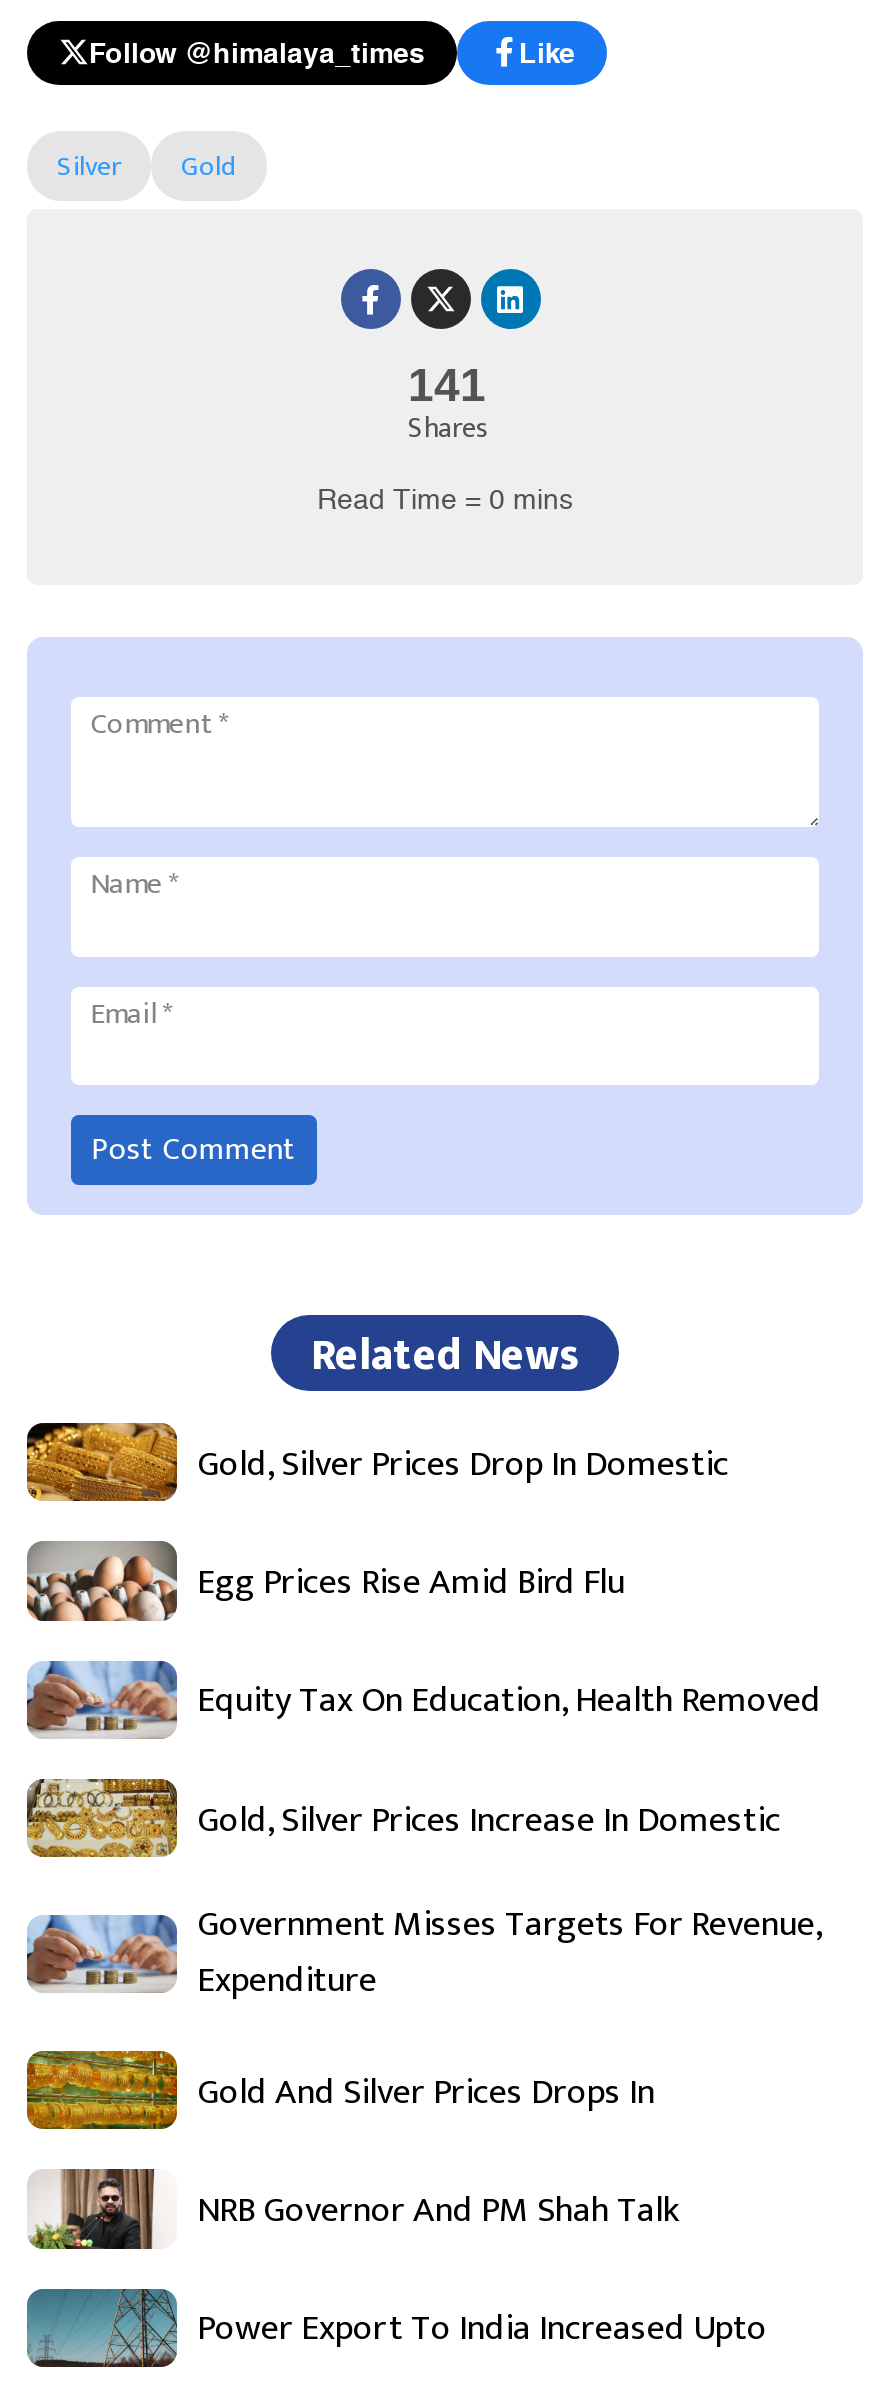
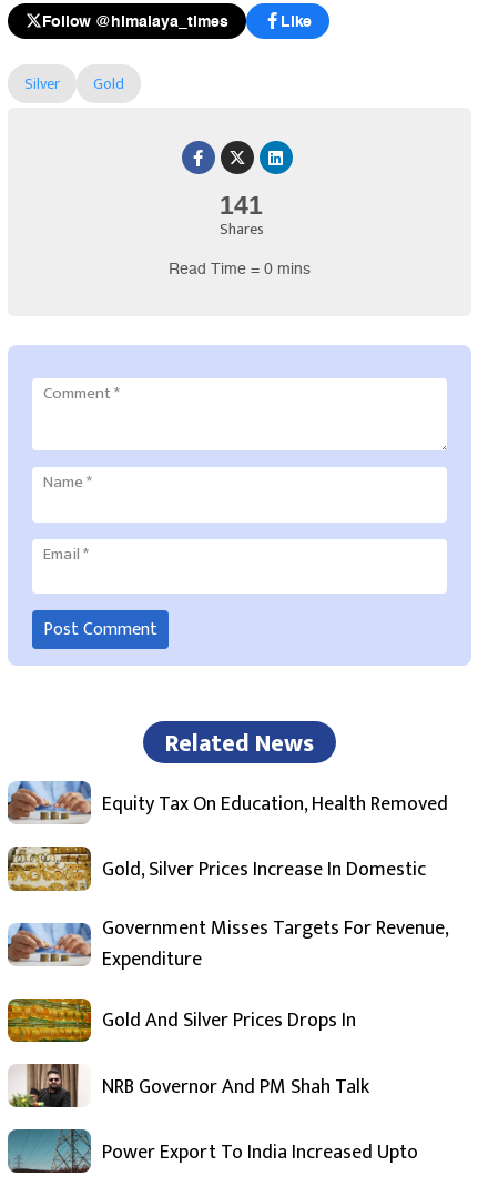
- [image]
- Gold, Silver Prices Drop In Domestic
- Egg Prices Rise Amid Bird Flu

- [image]
